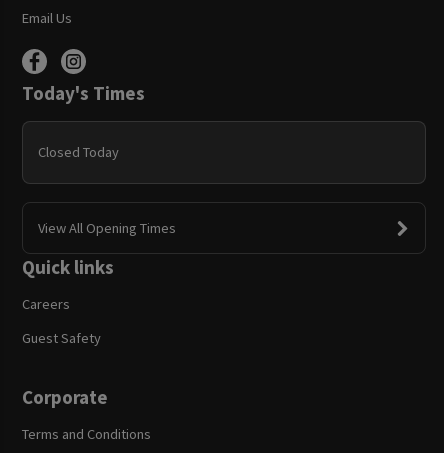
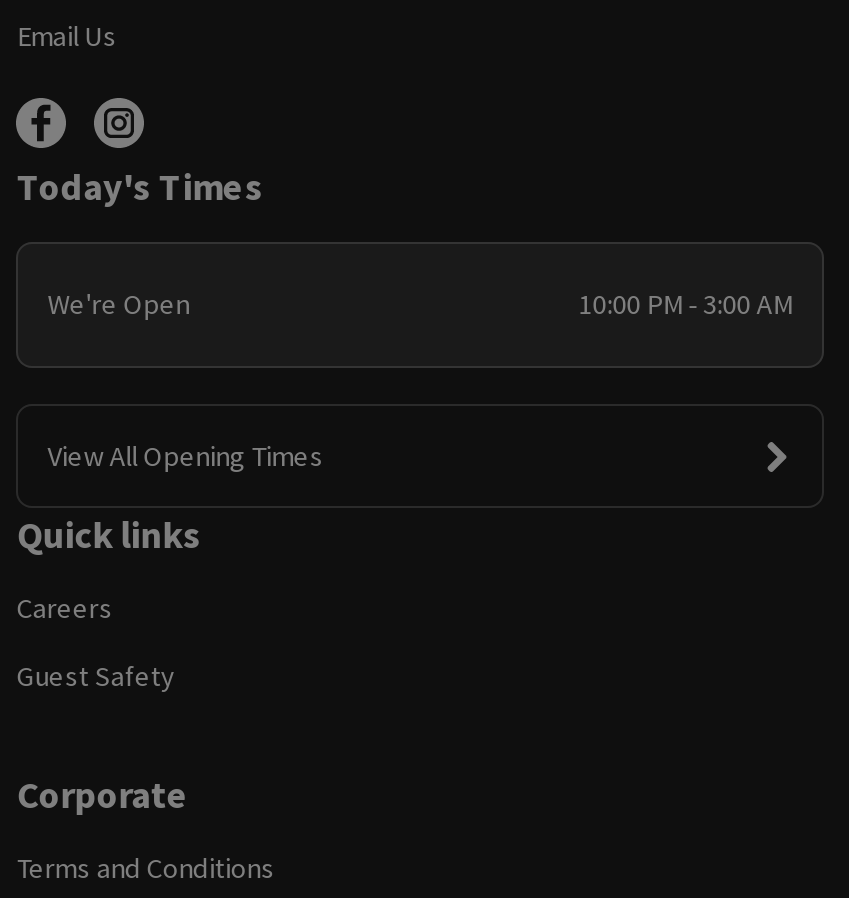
- Closed Today
+ We're Open
+ 10:00 PM - 3:00 AM
